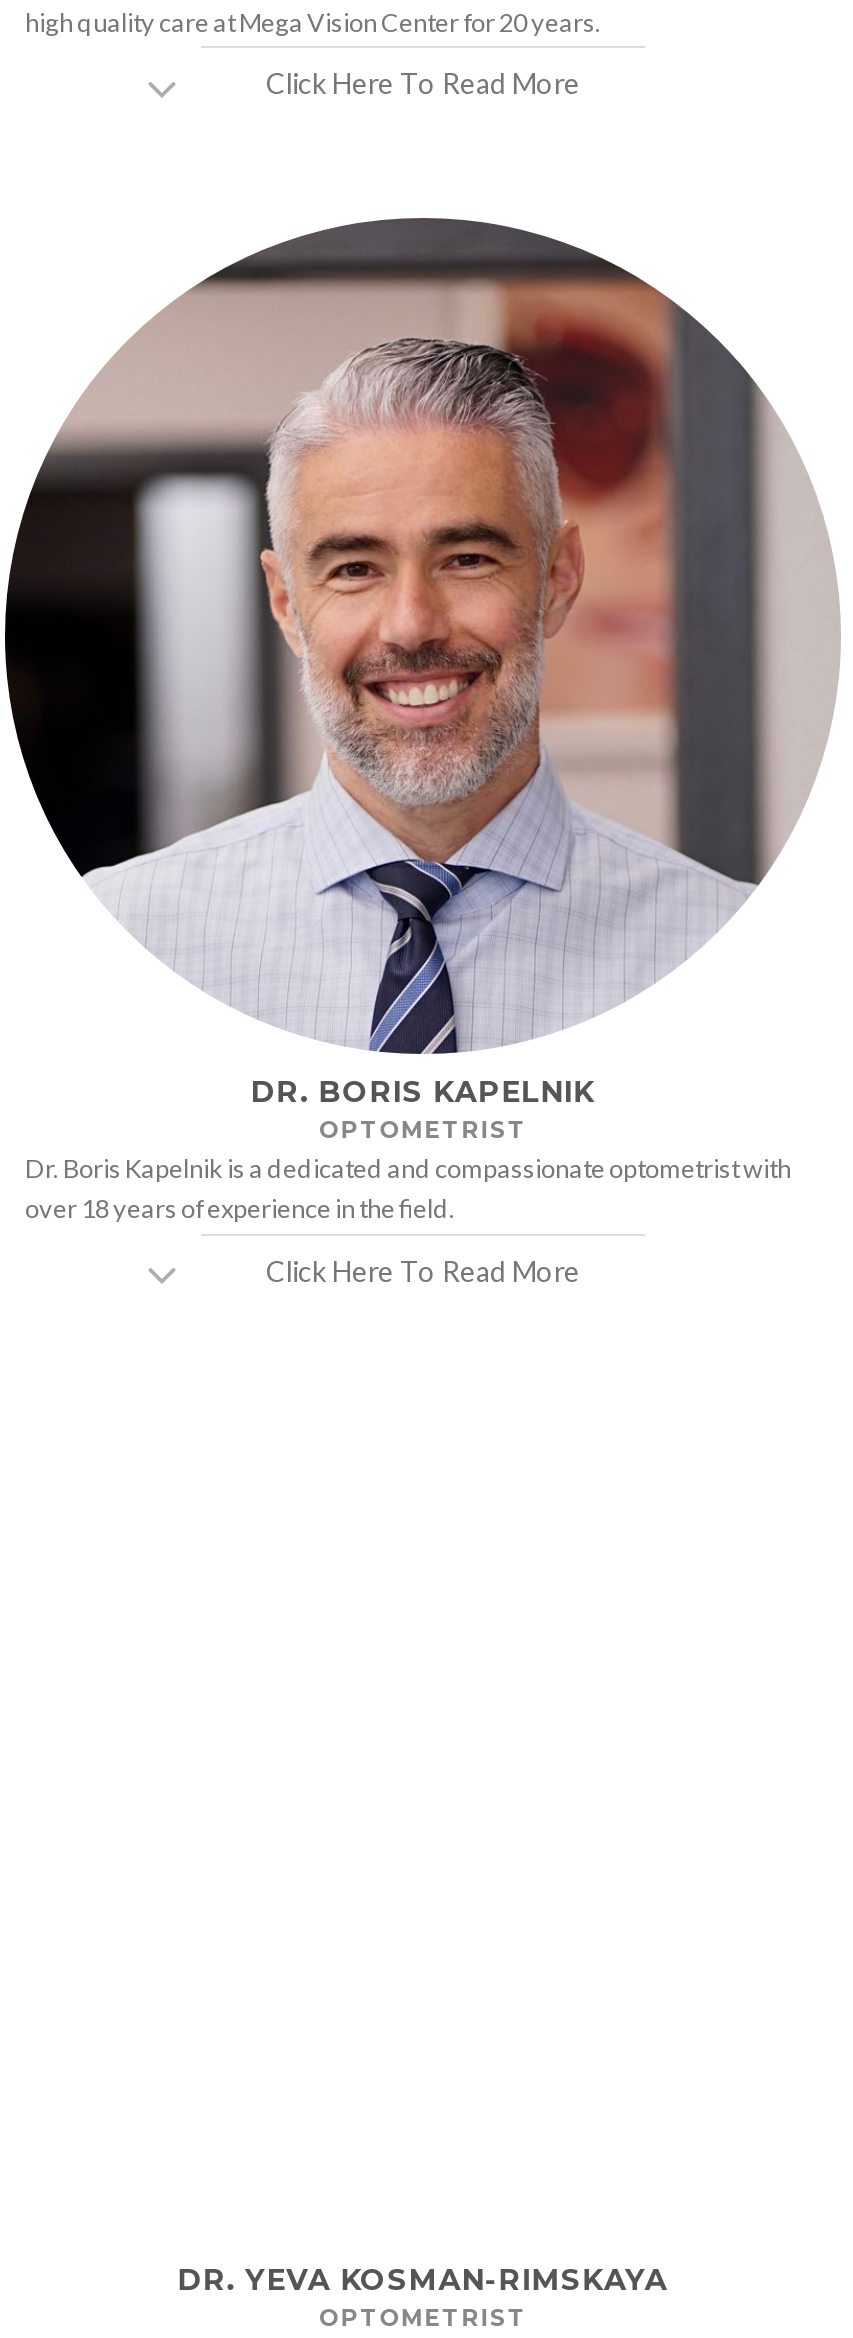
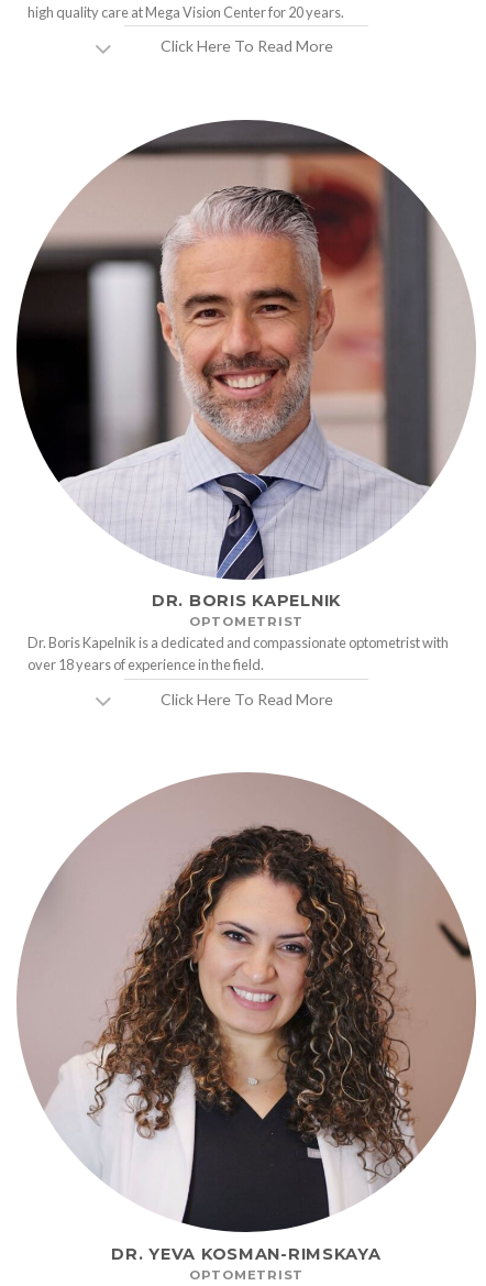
+ [image]
